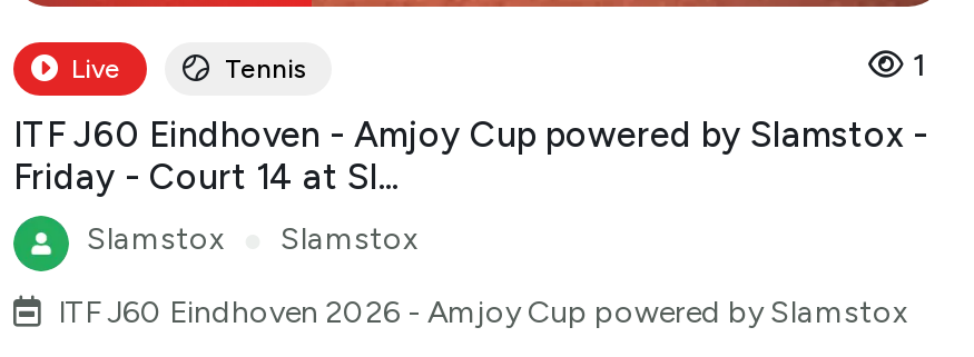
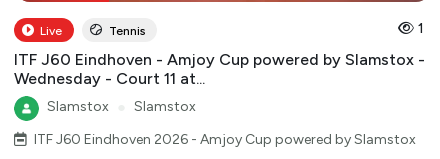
- Friday - Court 14 at Sl...
+ Wednesday - Court 11 at...
